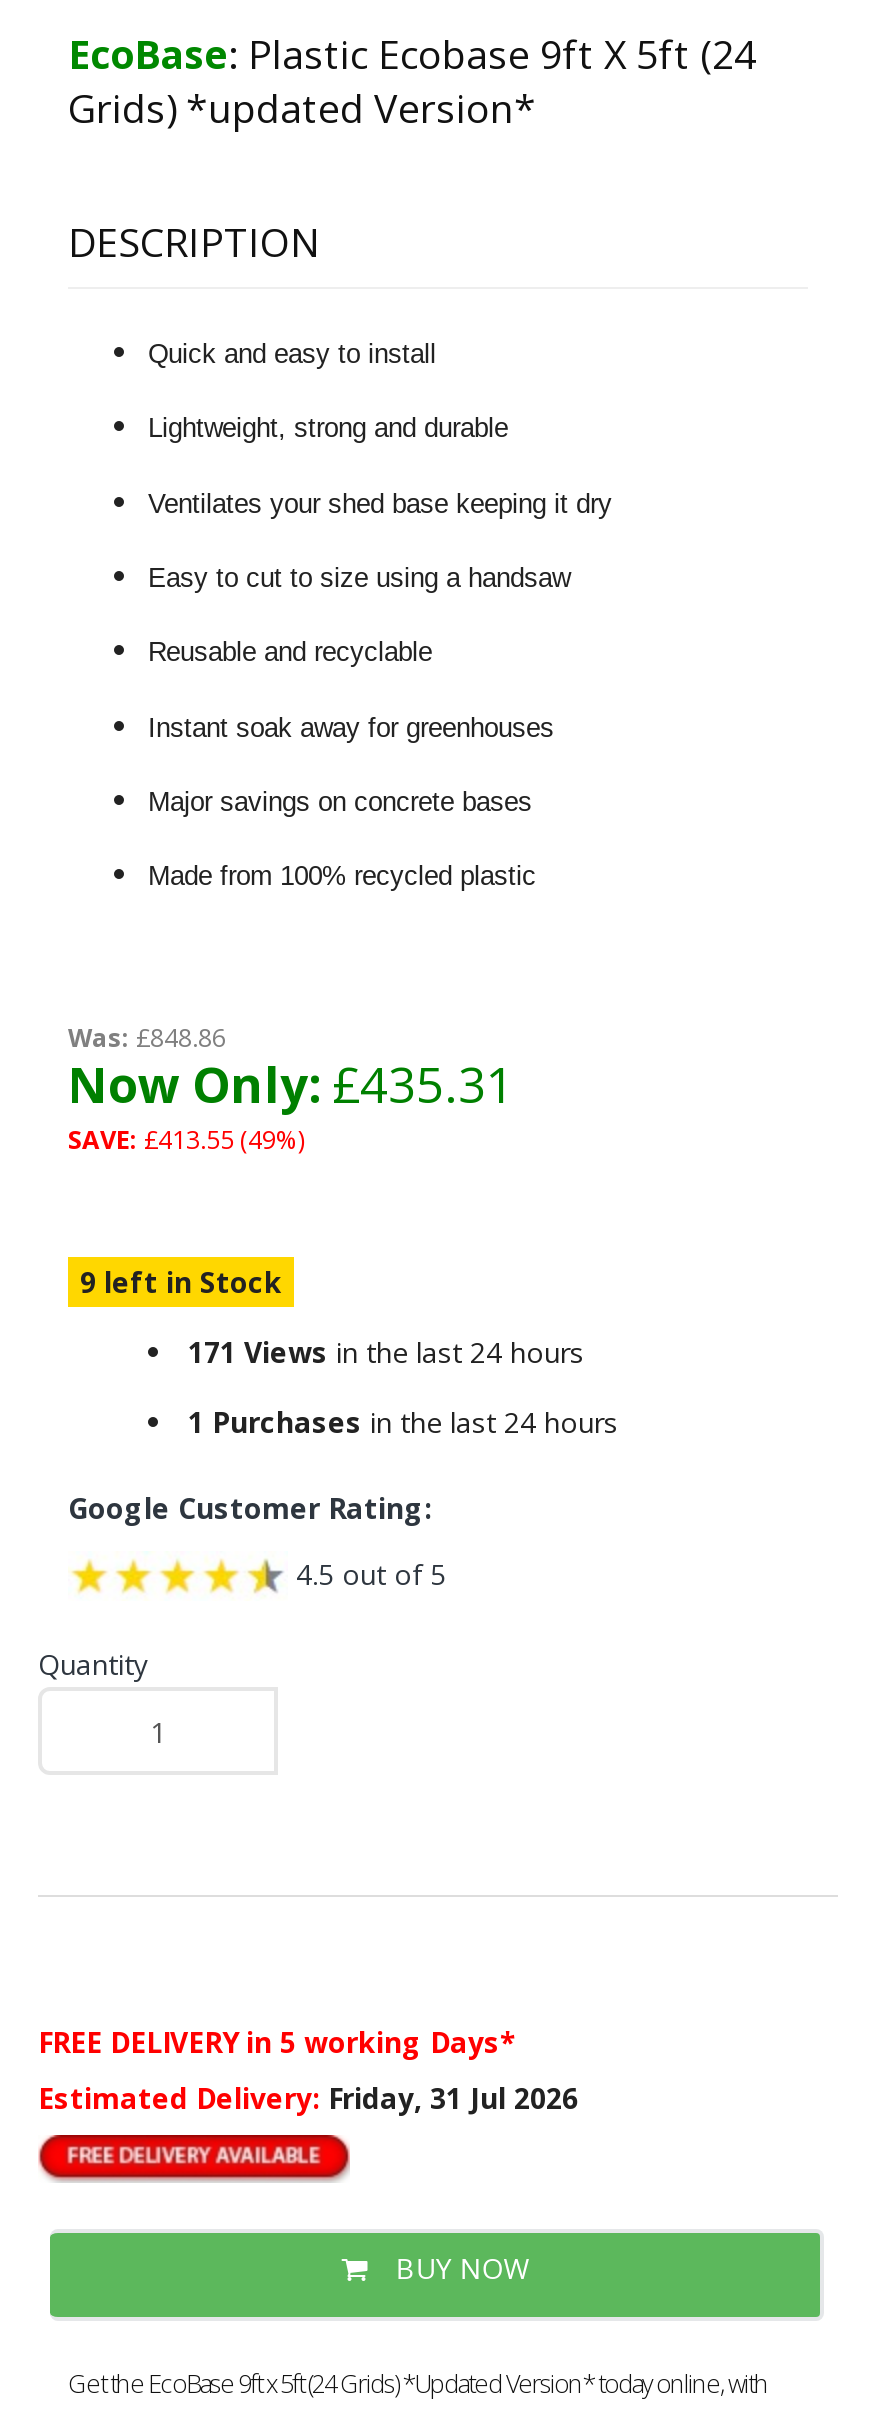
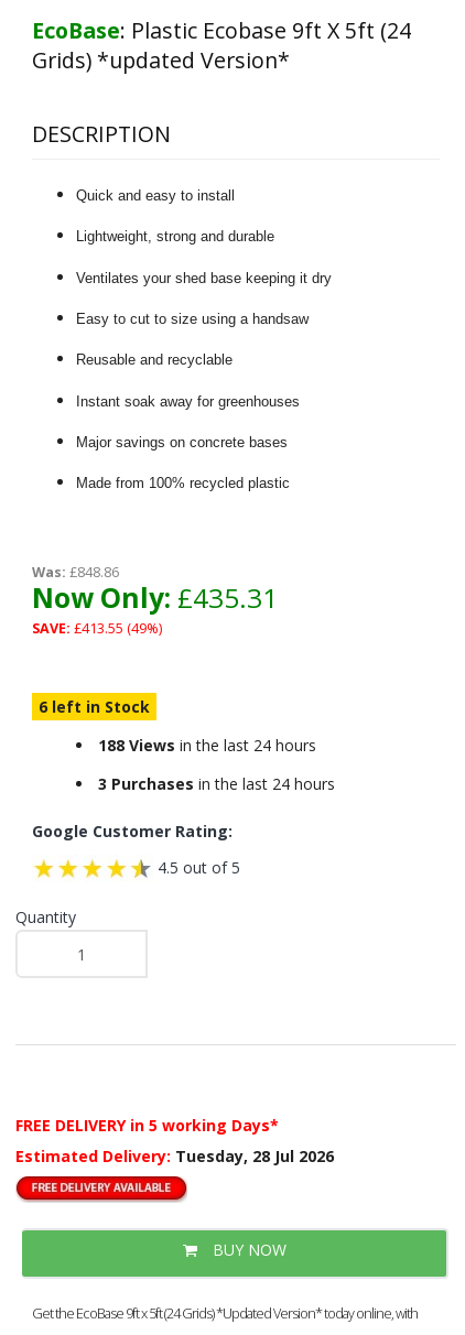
- 9 left in Stock
+ 6 left in Stock

- 171 Views in the last 24 hours
+ 188 Views in the last 24 hours

- 1 Purchases in the last 24 hours
+ 3 Purchases in the last 24 hours

- Estimated Delivery: Friday, 31 Jul 2026
+ Estimated Delivery: Tuesday, 28 Jul 2026
